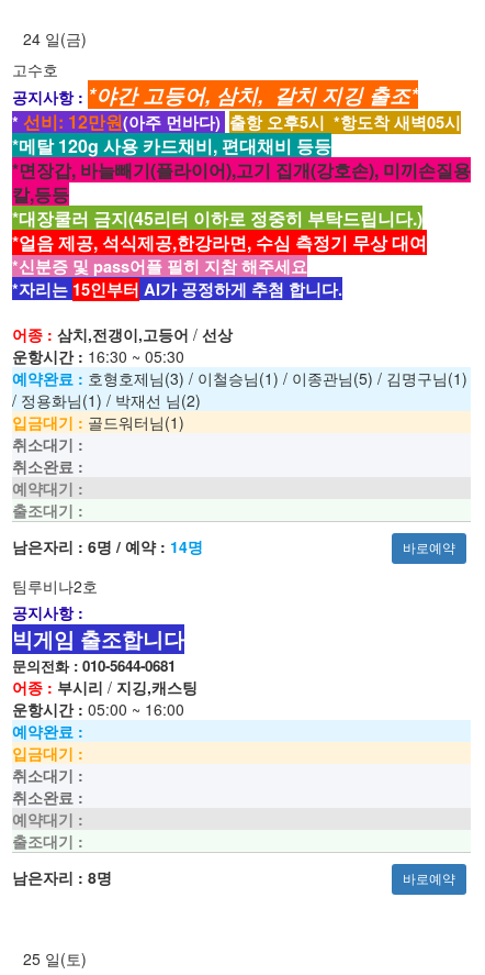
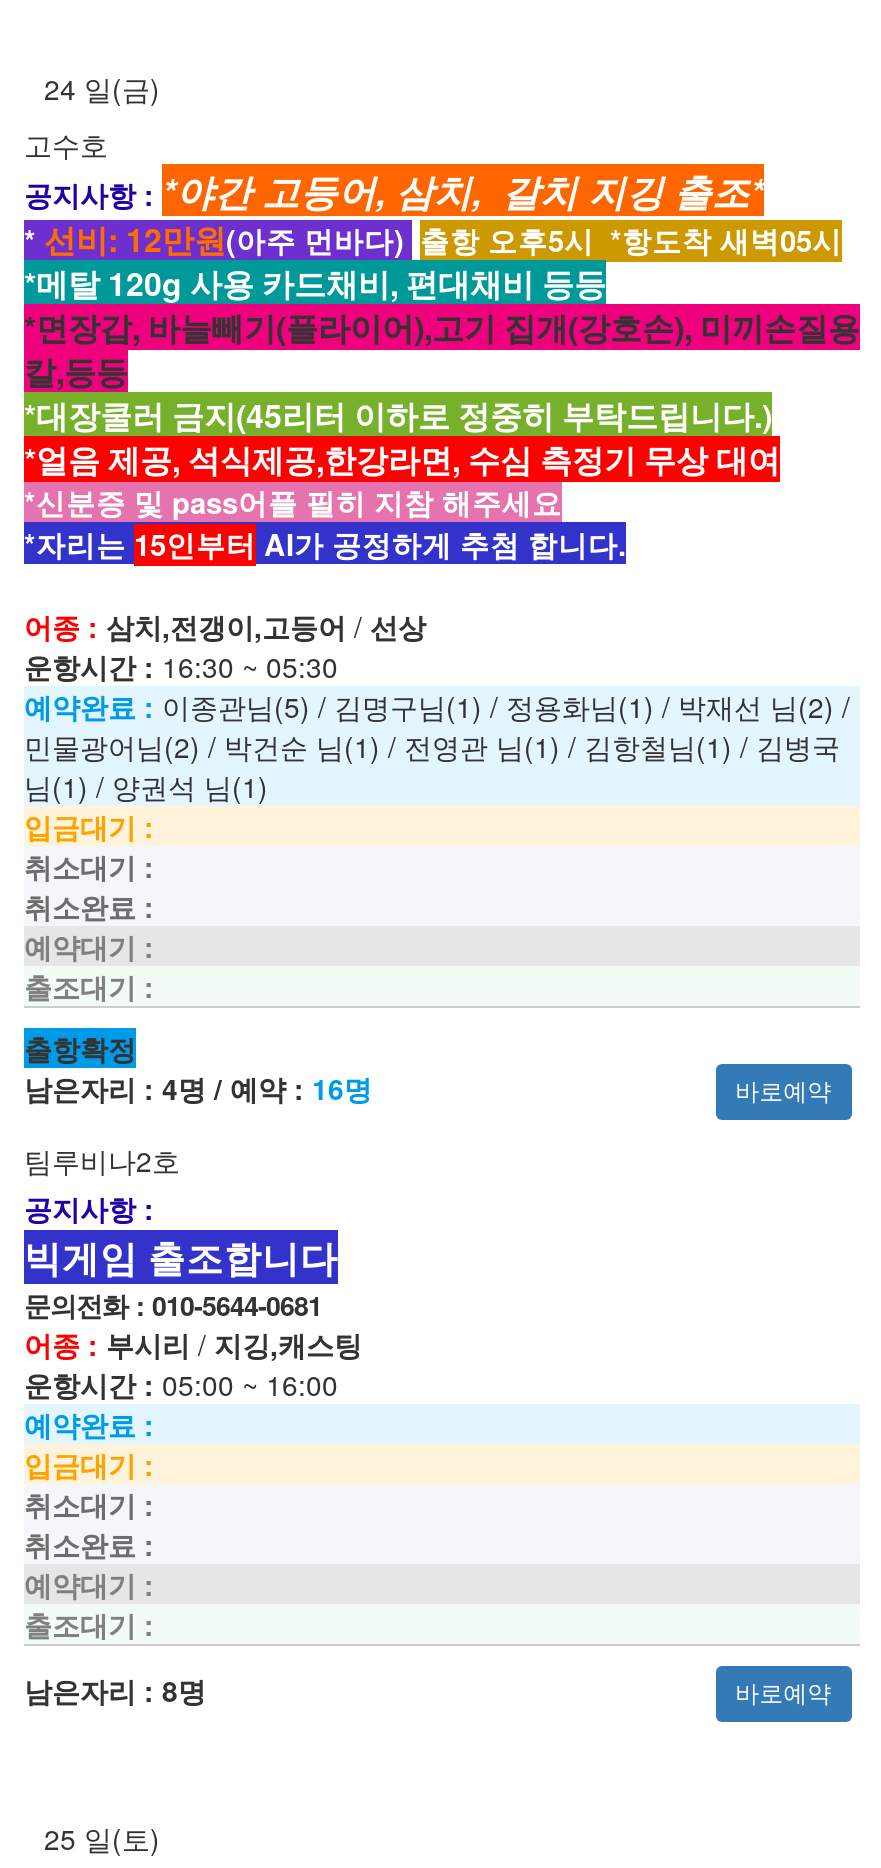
- 예약완료 : 호형호제님(3) / 이철승님(1) / 이종관님(5) / 김명구님(1)
- / 정용화님(1) / 박재선 님(2)
- 입금대기 : 골드워터님(1)
+ 예약완료 : 이종관님(5) / 김명구님(1) / 정용화님(1) / 박재선 님(2) /
+ 민물광어님(2) / 박건순 님(1) / 전영관 님(1) / 김항철님(1) / 김병국
+ 님(1) / 양권석 님(1)
+ 입금대기 :

- 남은자리 : 6명 / 예약 : 14명
+ 출항확정
+ 남은자리 : 4명 / 예약 : 16명
